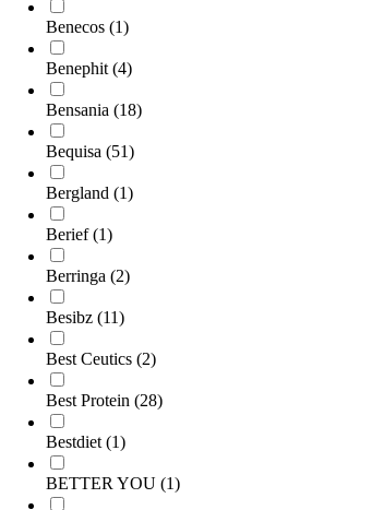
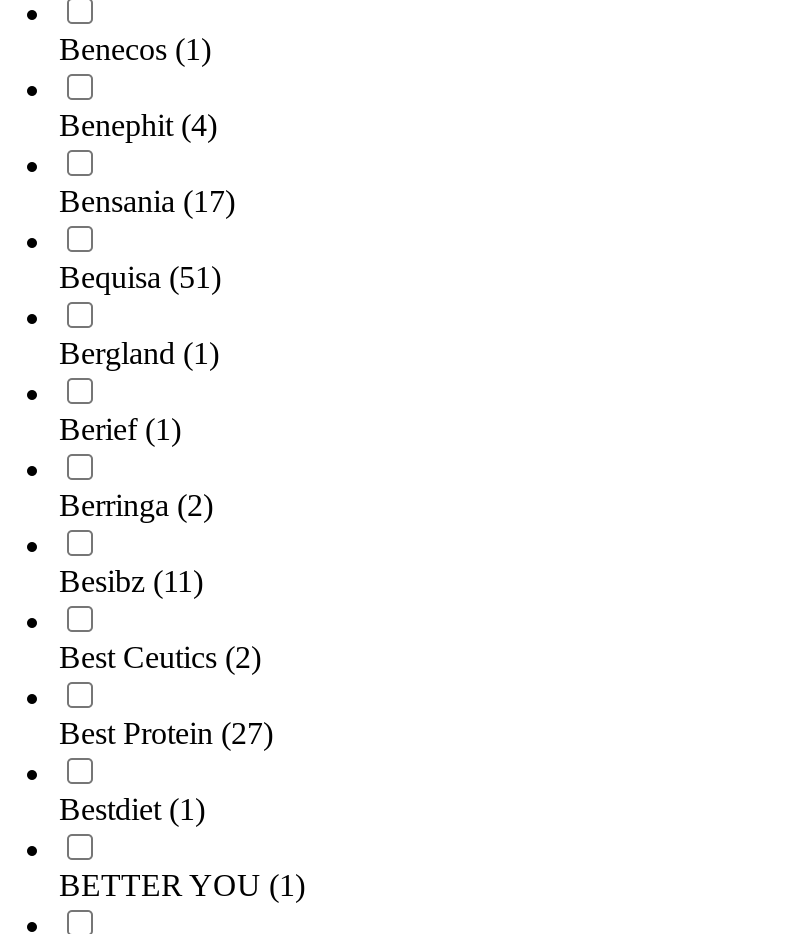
- Bensania (18)
+ Bensania (17)

- Best Protein (28)
+ Best Protein (27)
